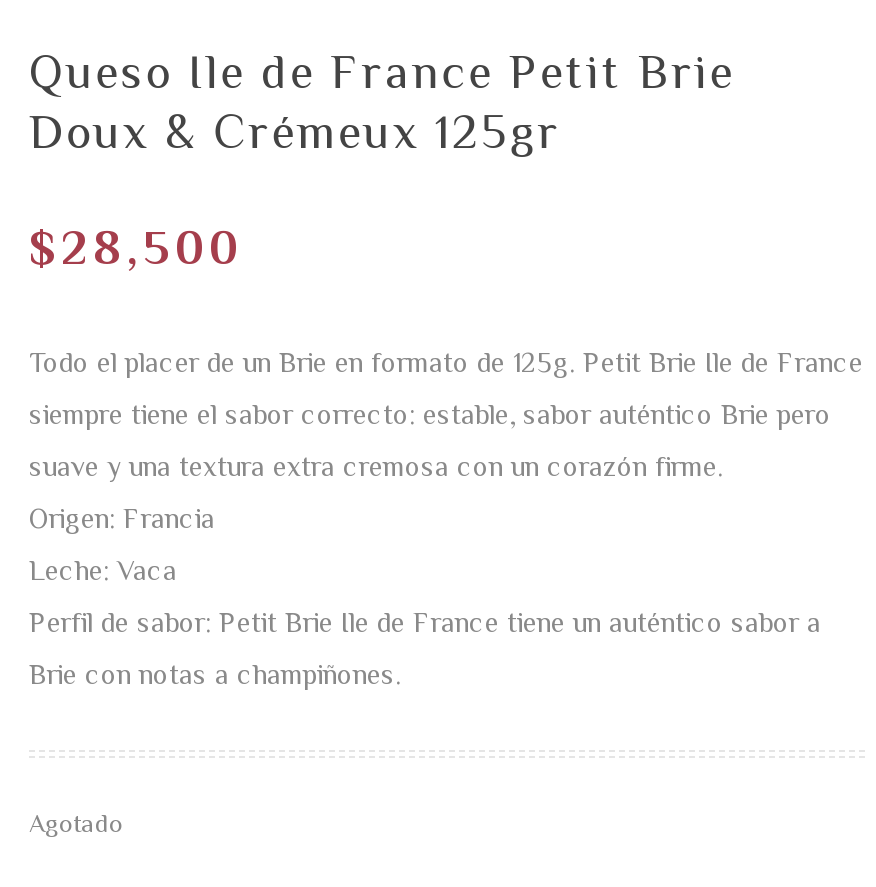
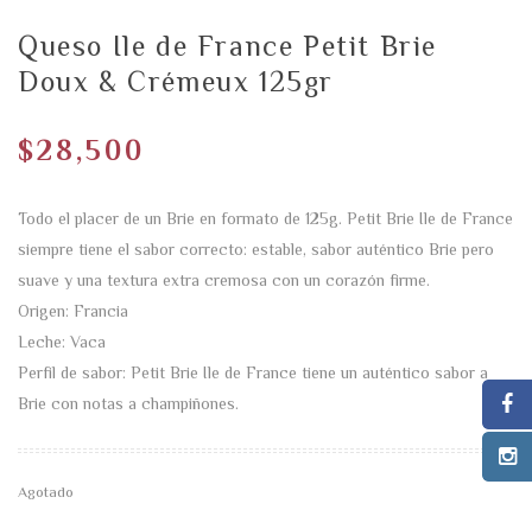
+ [image]
